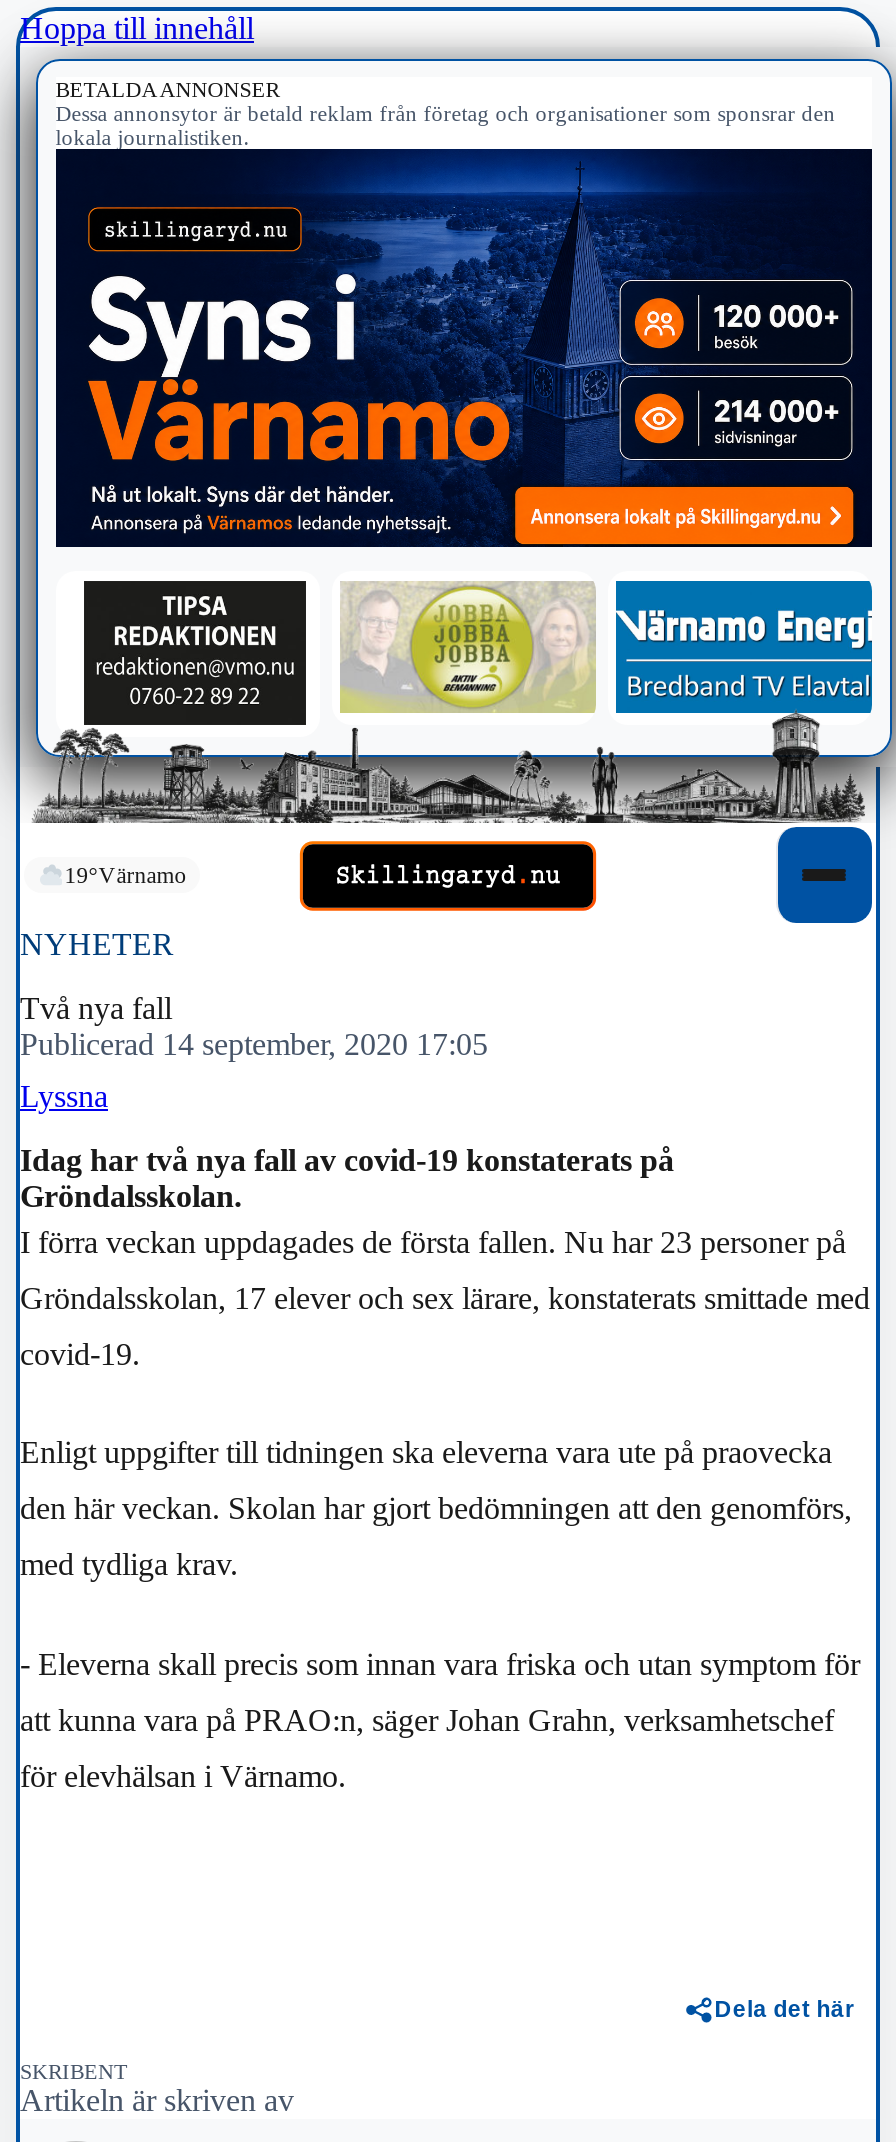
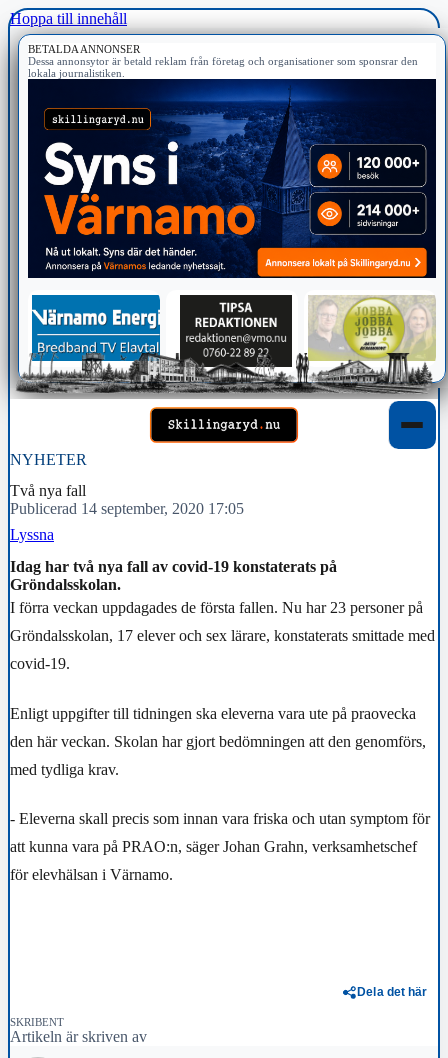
- [image]
+ [image]

- 19°Värnamo
